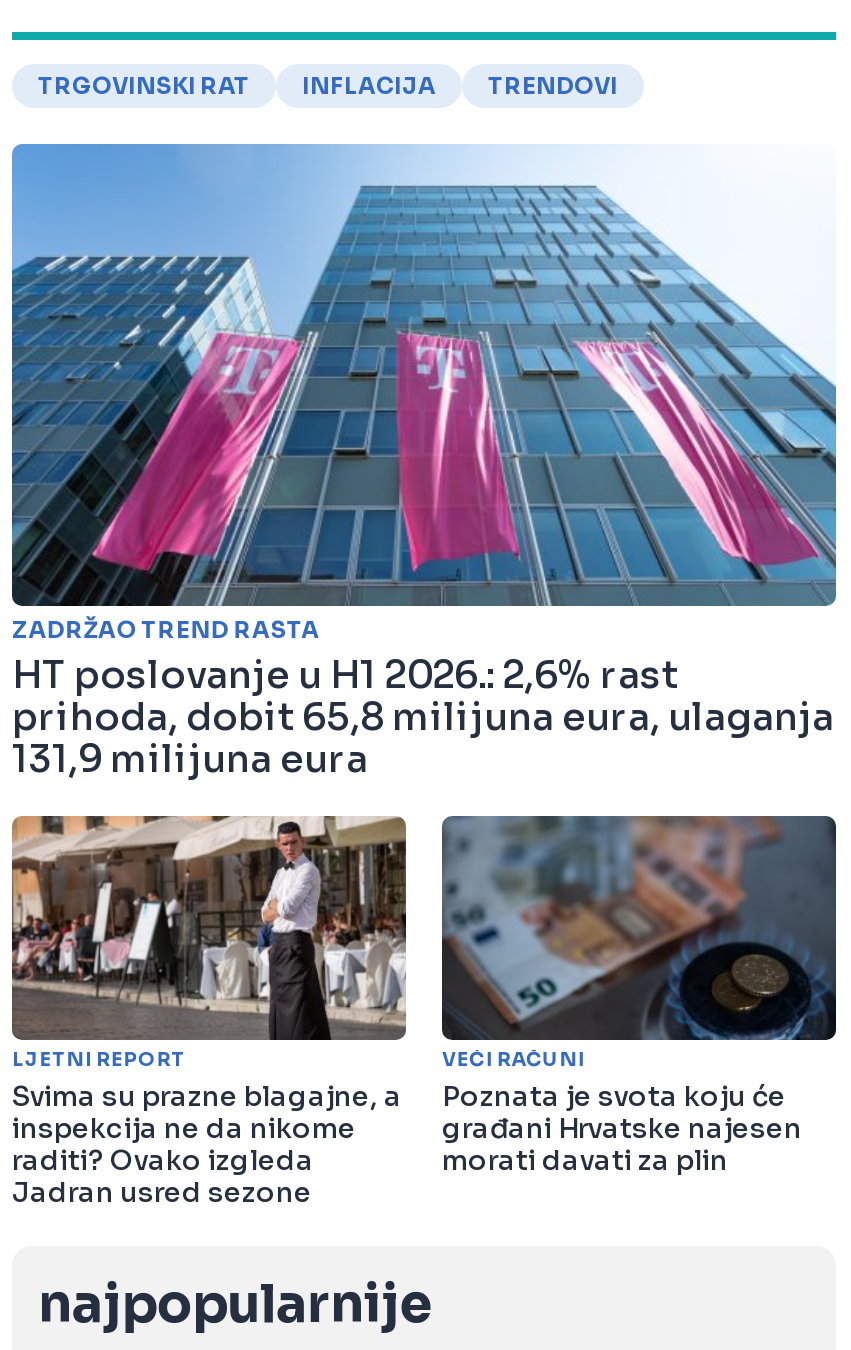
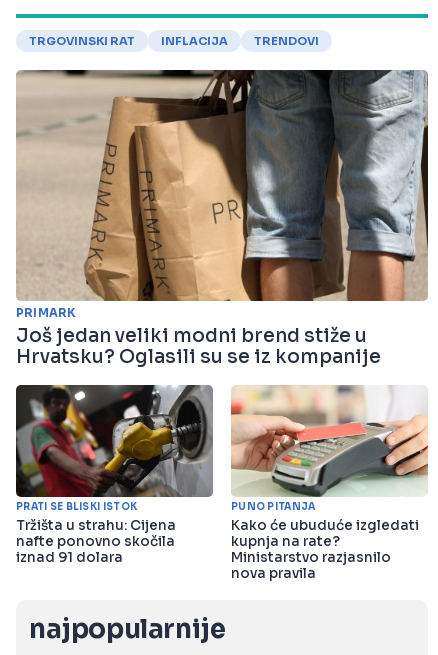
- [image]
- ZADRŽAO TREND RASTA
- HT poslovanje u H1 2026.: 2,6% rast
- prihoda, dobit 65,8 milijuna eura, ulaganja
- 131,9 milijuna eura
+ [image]
+ PRIMARK
+ Još jedan veliki modni brend stiže u
+ Hrvatsku? Oglasili su se iz kompanije

- [image]
- LJETNI REPORT
- Svima su prazne blagajne, a
- inspekcija ne da nikome
- raditi? Ovako izgleda
- Jadran usred sezone
+ [image]
+ PRATI SE BLISKI ISTOK
+ Tržišta u strahu: Cijena
+ nafte ponovno skočila
+ iznad 91 dolara

- [image]
- VEĆI RAČUNI
- Poznata je svota koju će
- građani Hrvatske najesen
- morati davati za plin
+ [image]
+ PUNO PITANJA
+ Kako će ubuduće izgledati
+ kupnja na rate?
+ Ministarstvo razjasnilo
+ nova pravila
